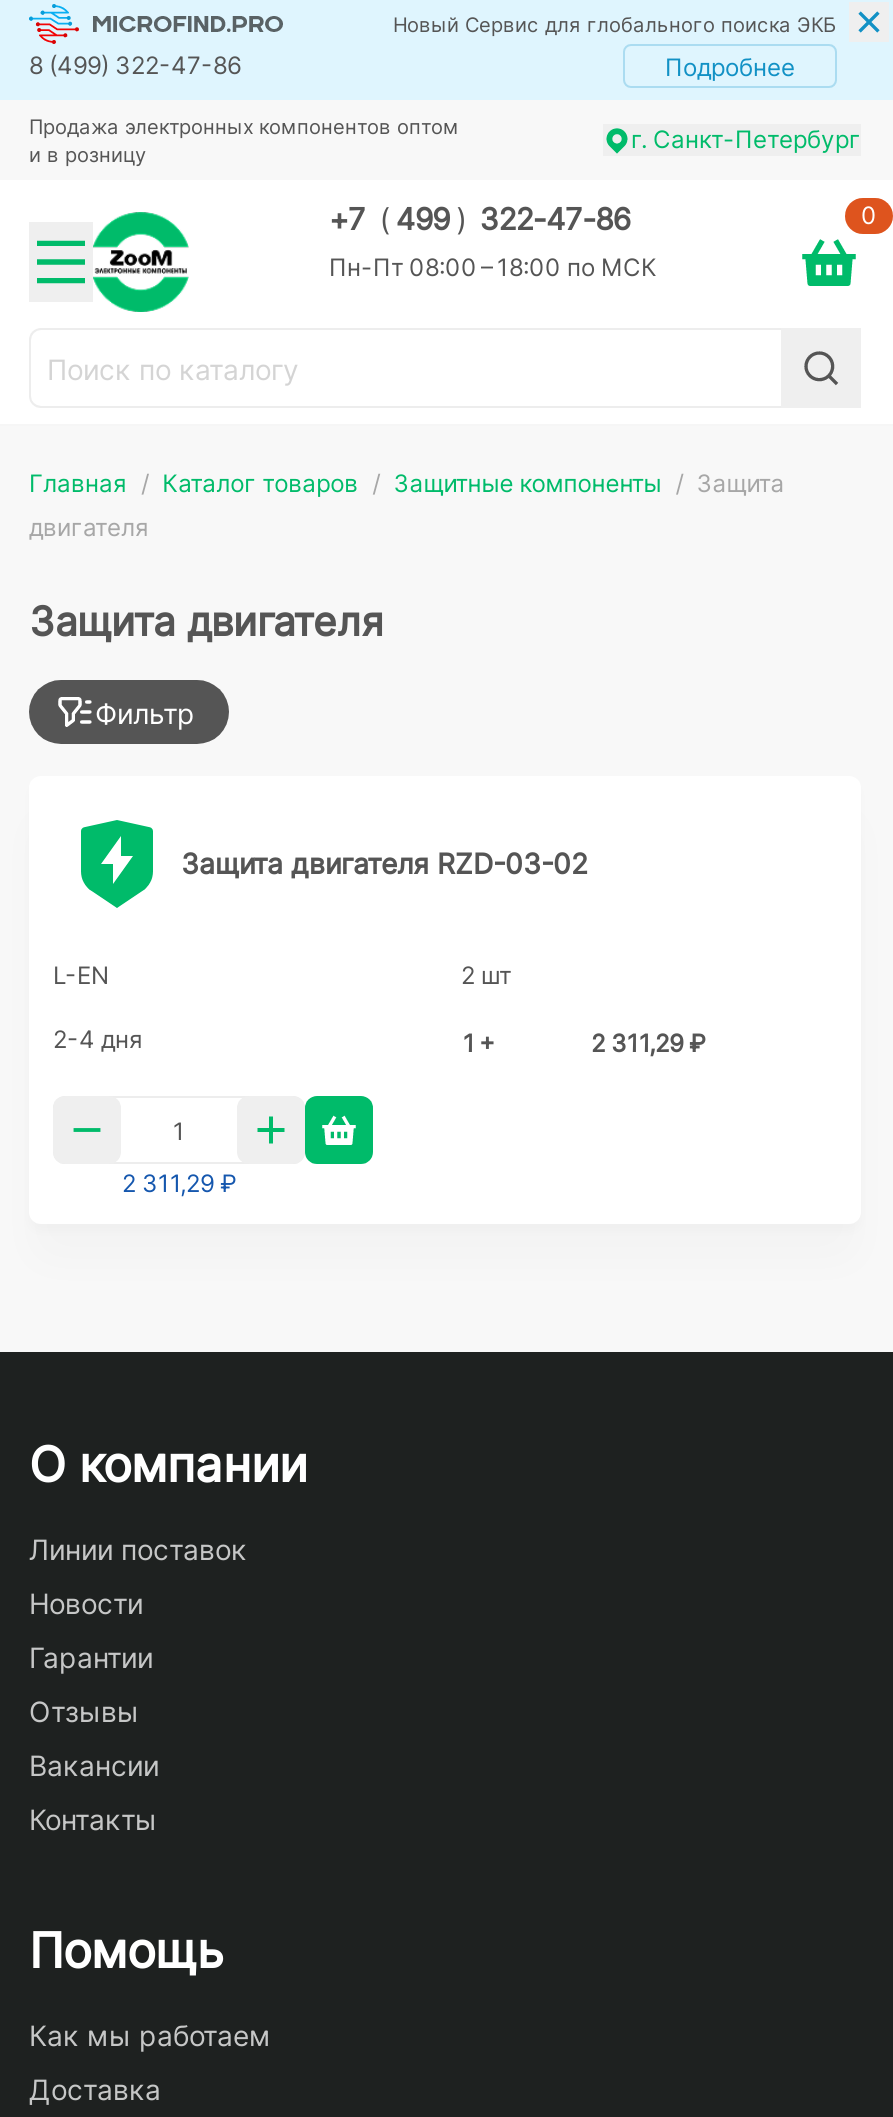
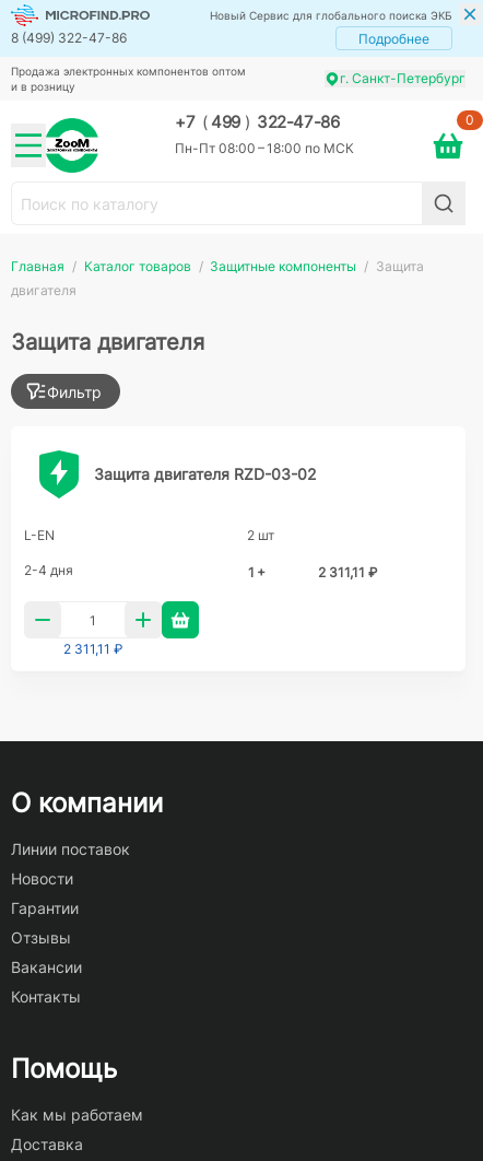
- 2 311,29 ₽
+ 2 311,11 ₽

- 2 311,29 ₽
+ 2 311,11 ₽
